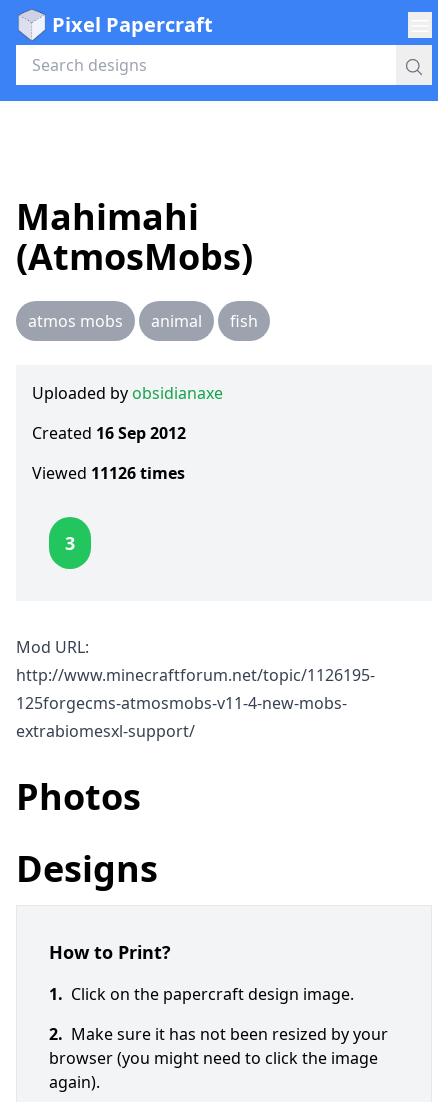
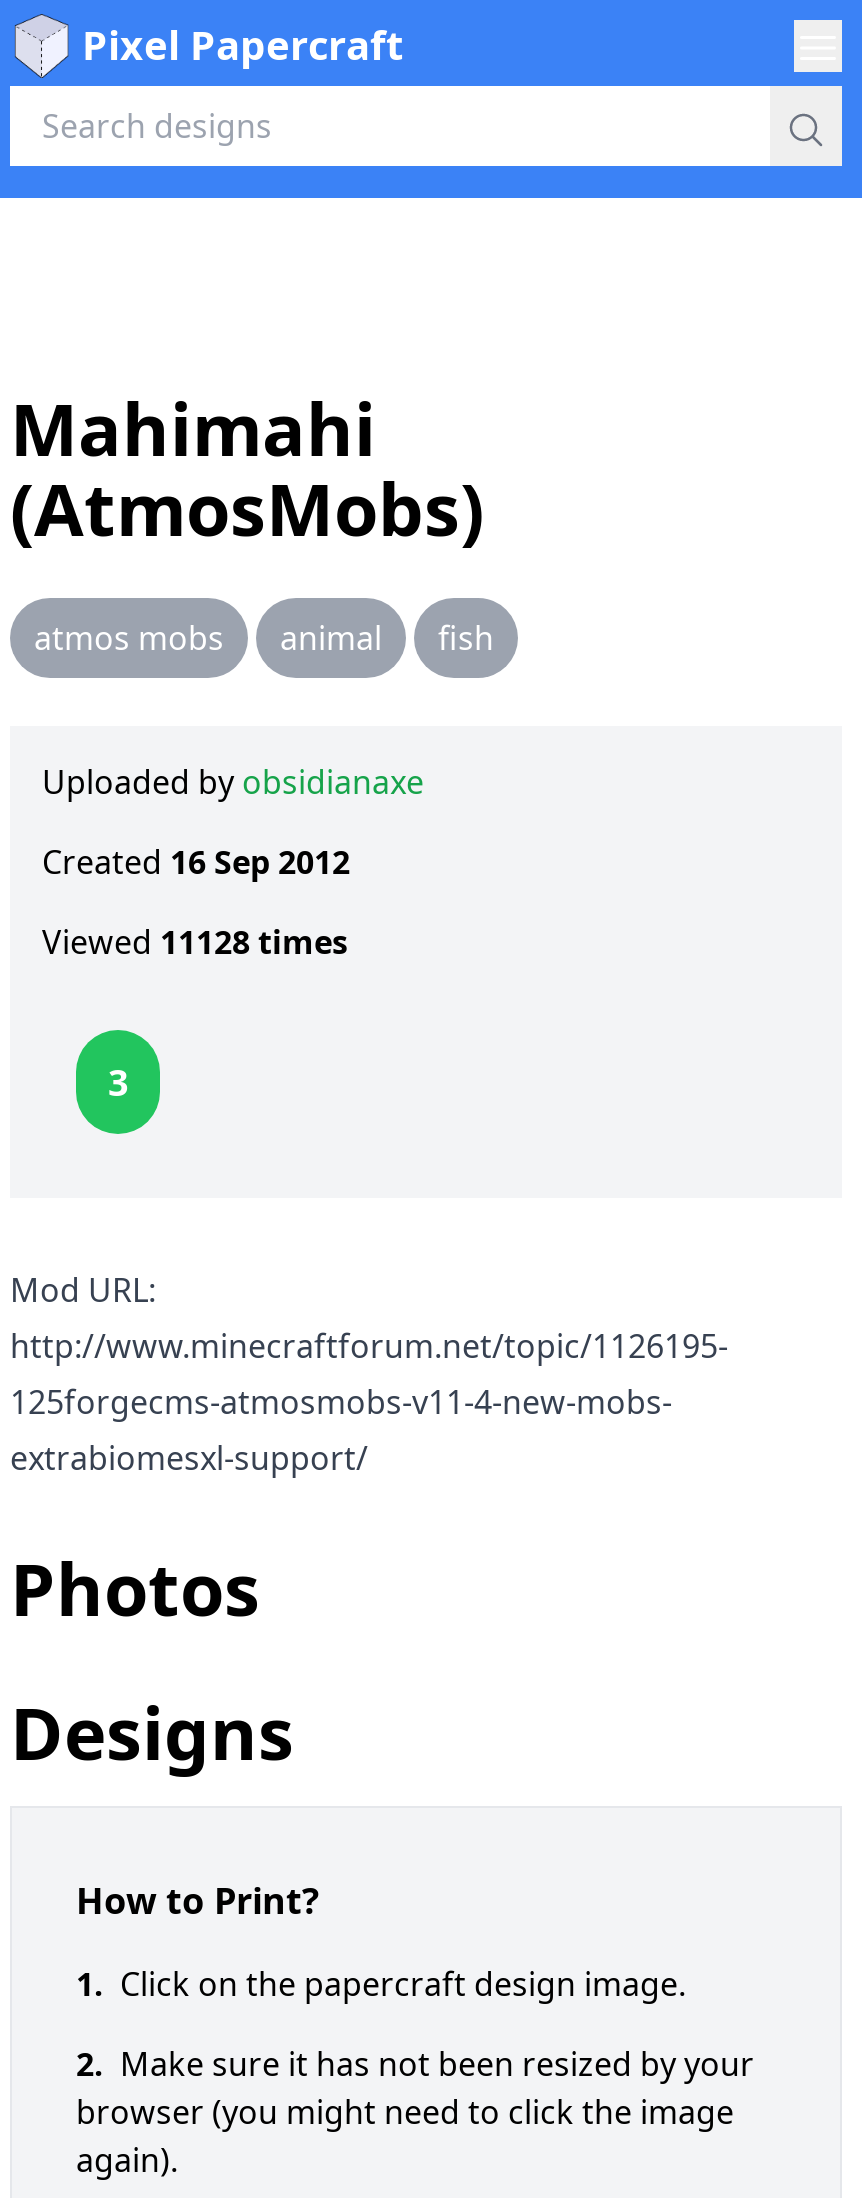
- Viewed 11126 times
+ Viewed 11128 times
